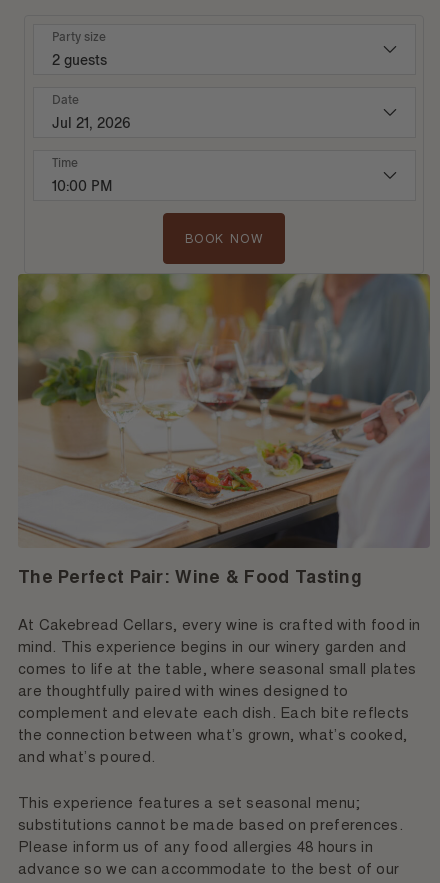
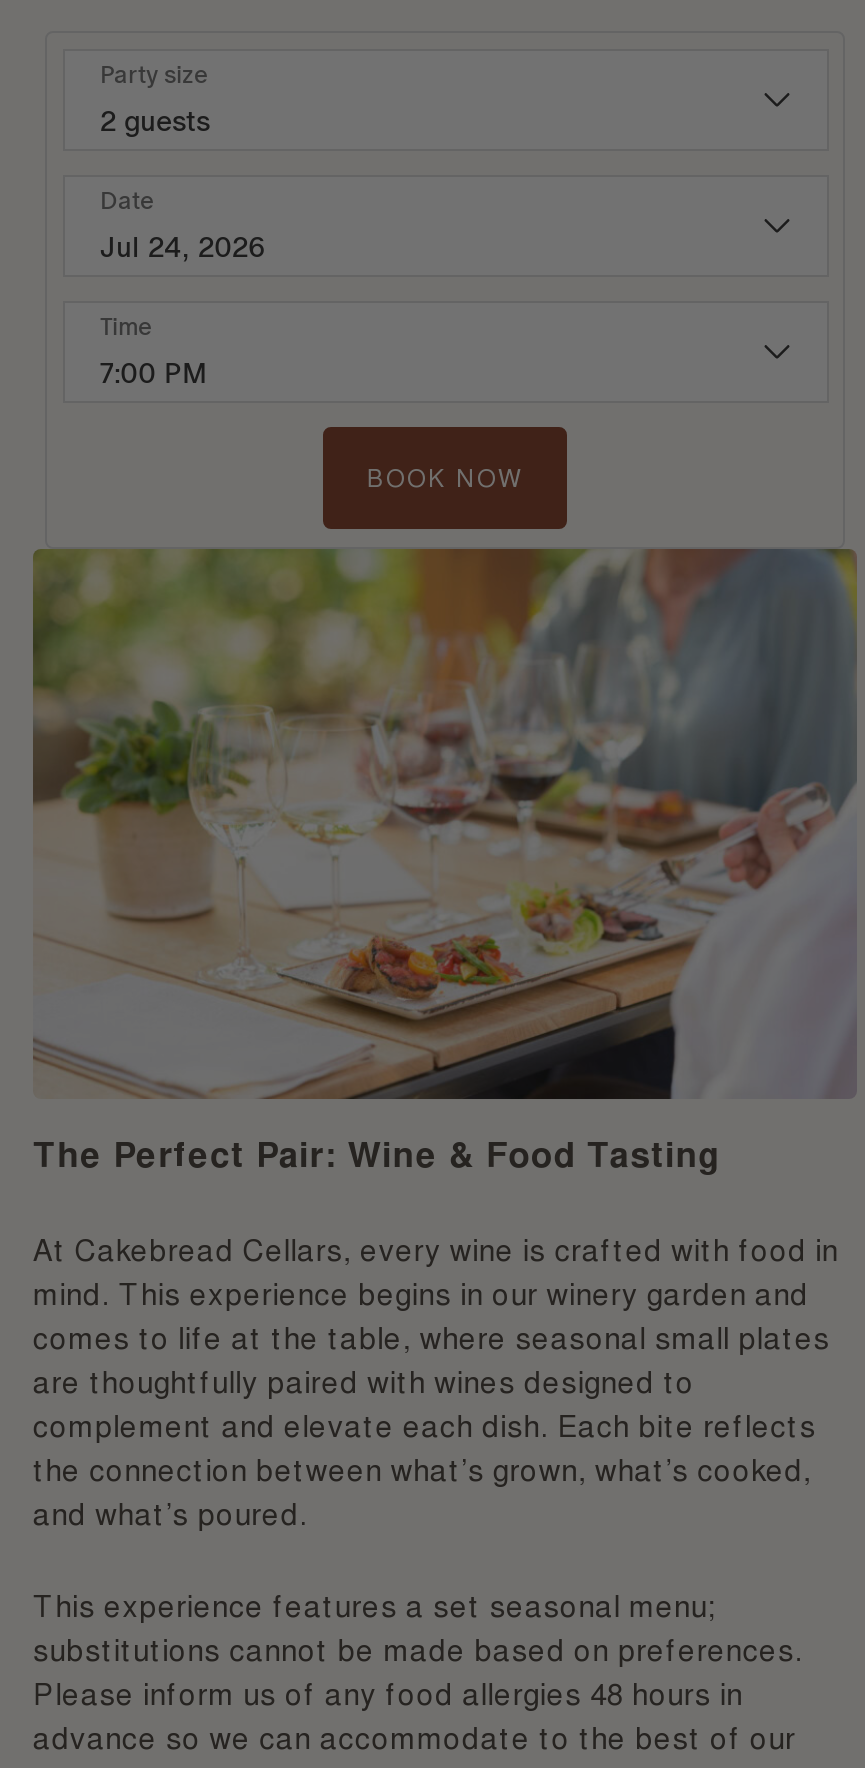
- Jul 21, 2026
+ Jul 24, 2026

- 10:00 PM
+ 7:00 PM
